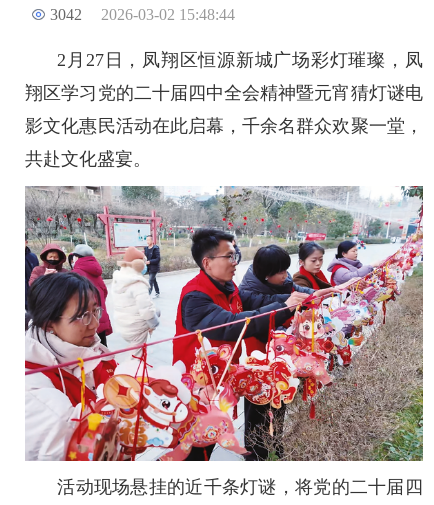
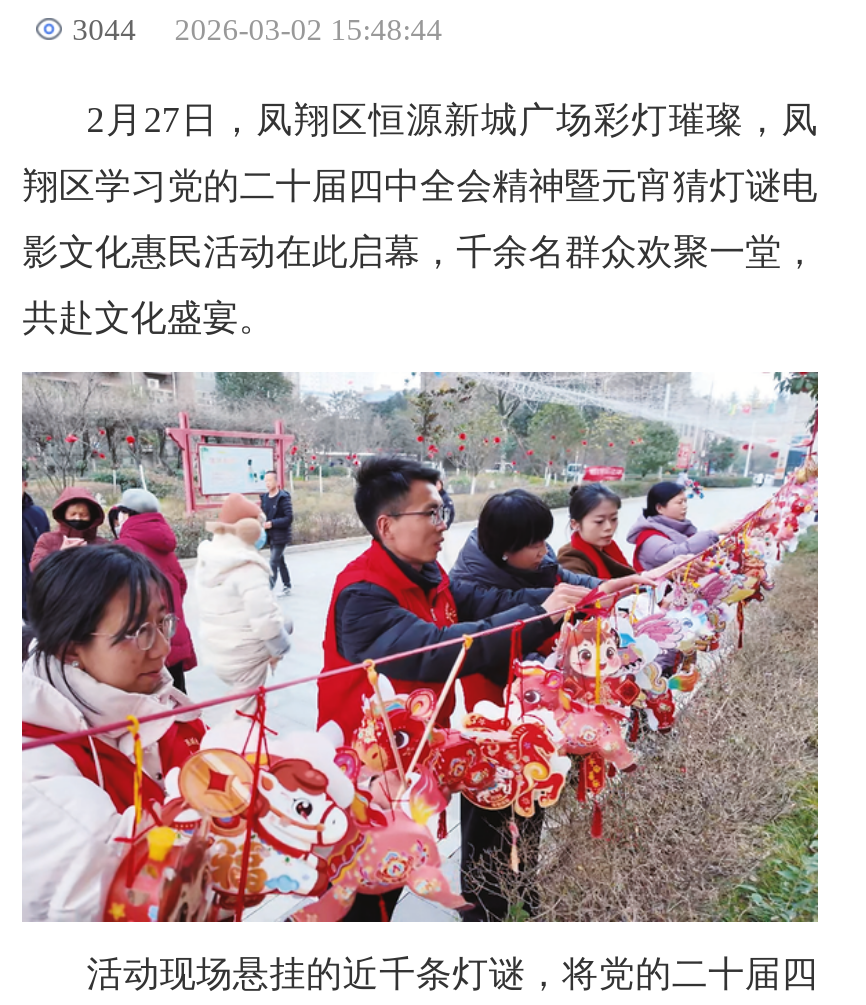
- 3042 2026-03-02 15:48:44
+ 3044 2026-03-02 15:48:44
